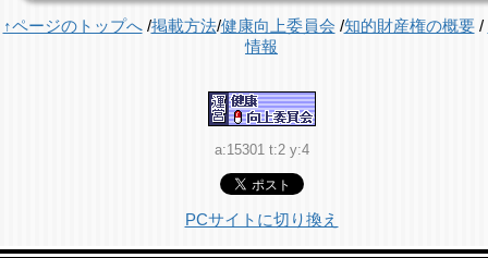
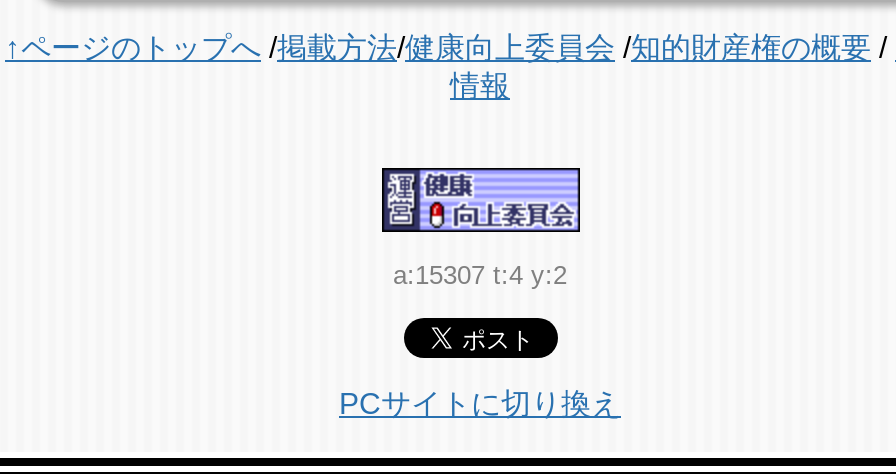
- a:15301 t:2 y:4
+ a:15307 t:4 y:2
